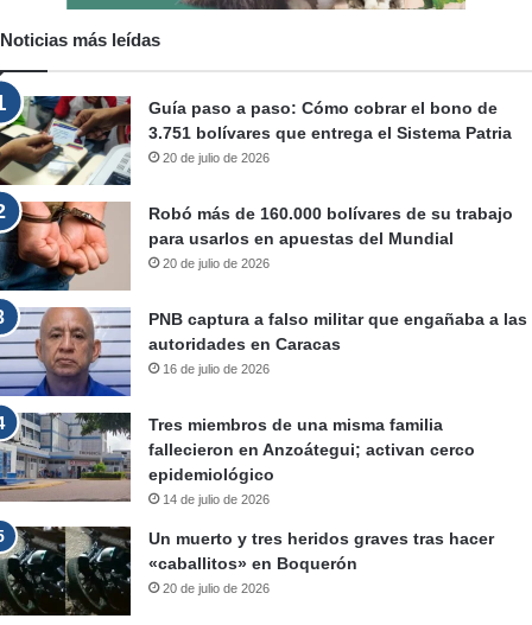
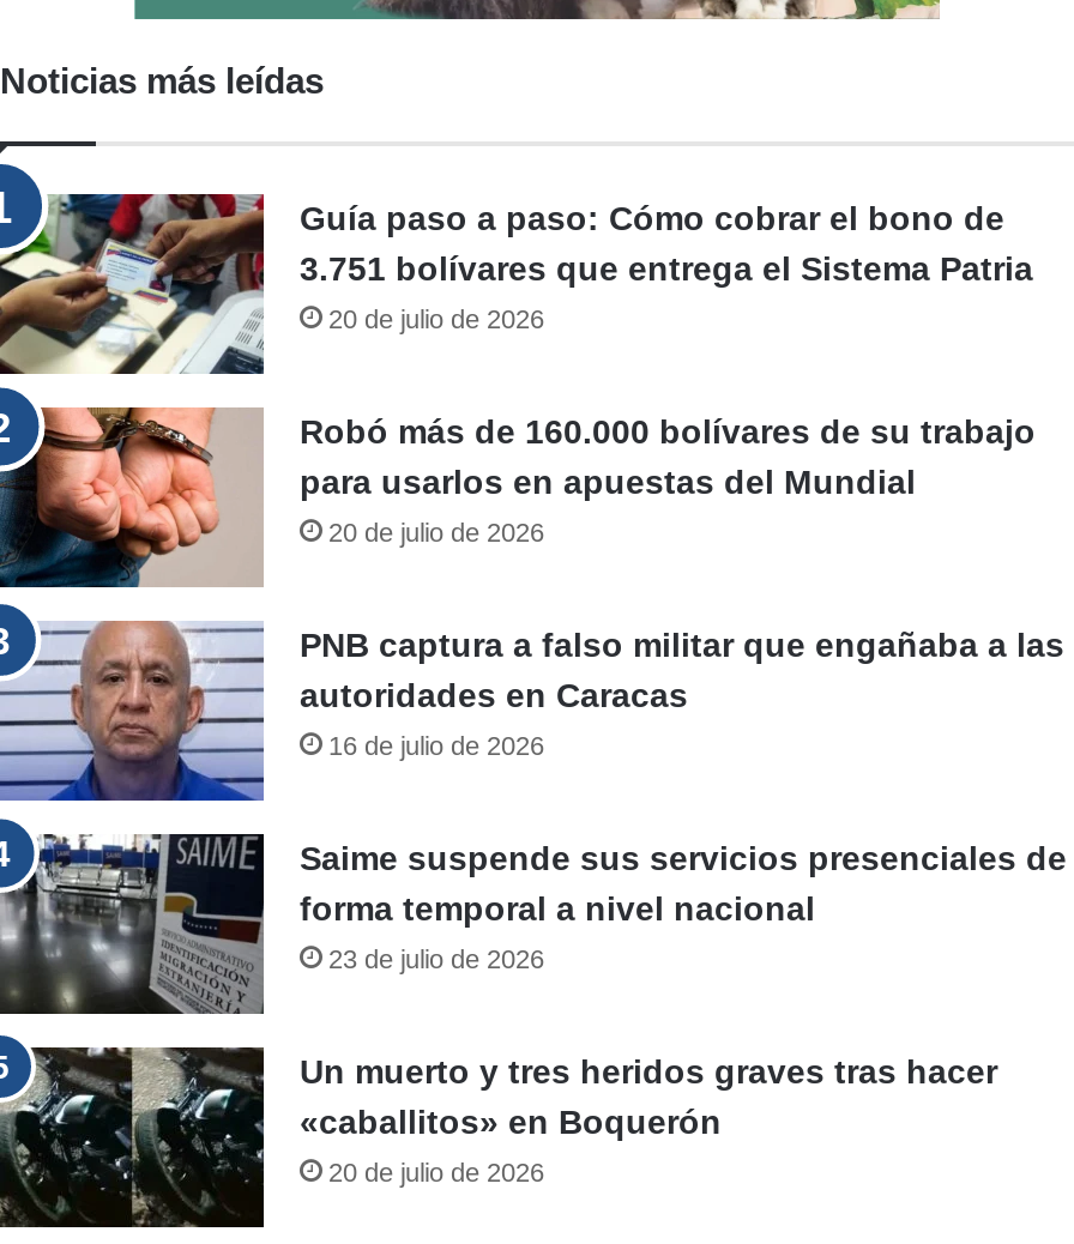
- [image]
- Tres miembros de una misma familia
- fallecieron en Anzoátegui; activan cerco
- epidemiológico
- 14 de julio de 2026
+ [image]
+ Saime suspende sus servicios presenciales de
+ forma temporal a nivel nacional
+ 23 de julio de 2026
